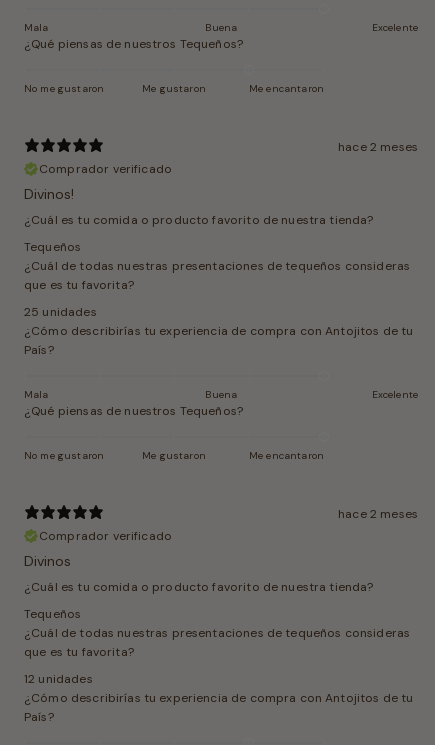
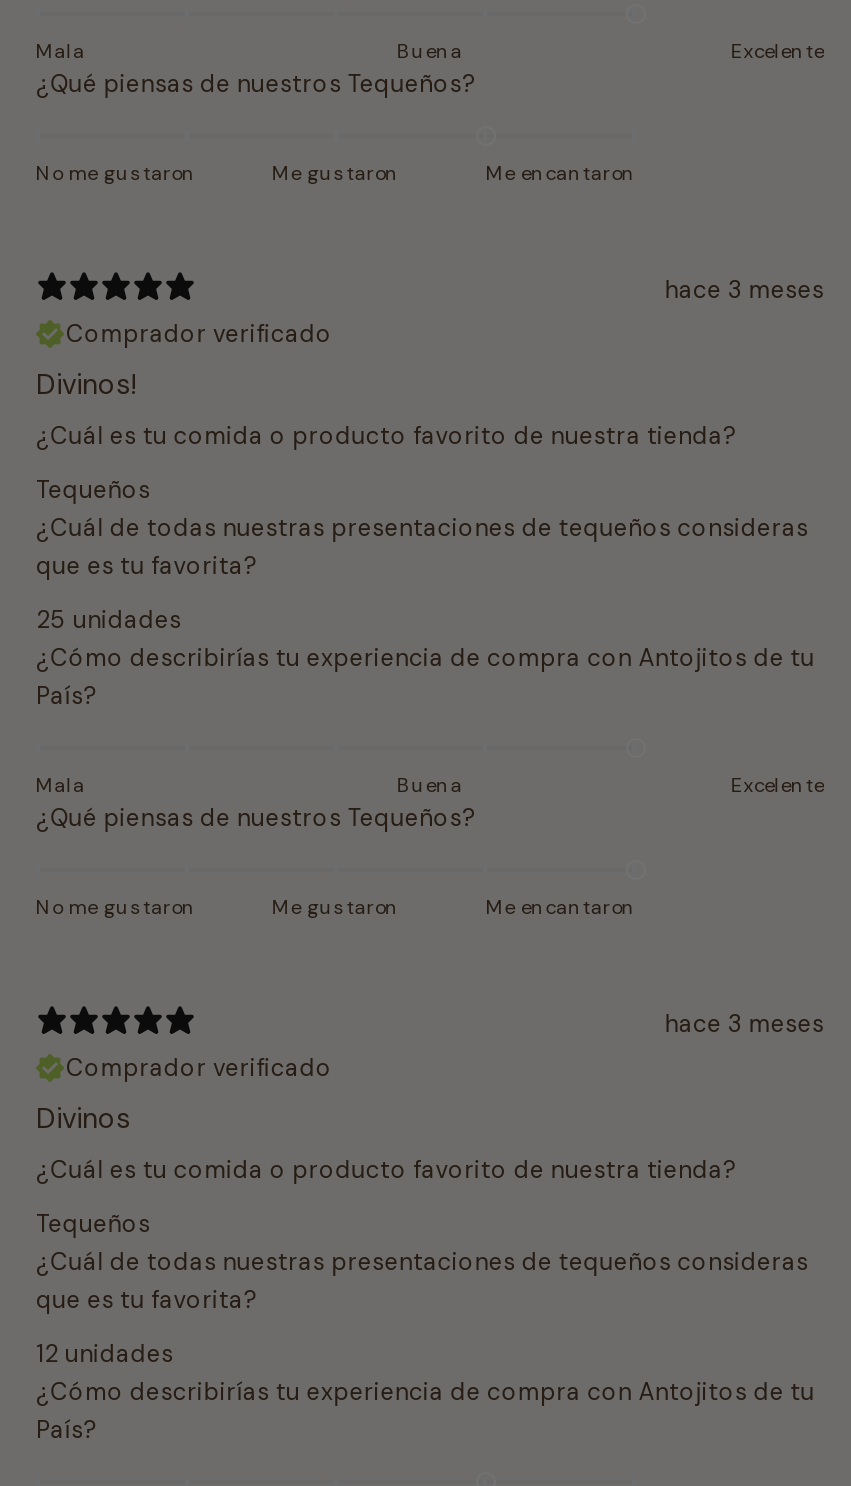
- hace 2 meses
+ hace 3 meses

- hace 2 meses
+ hace 3 meses
